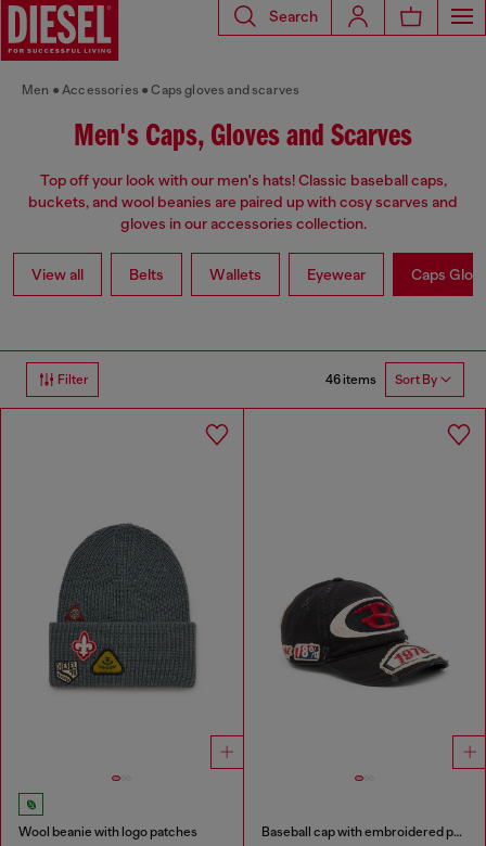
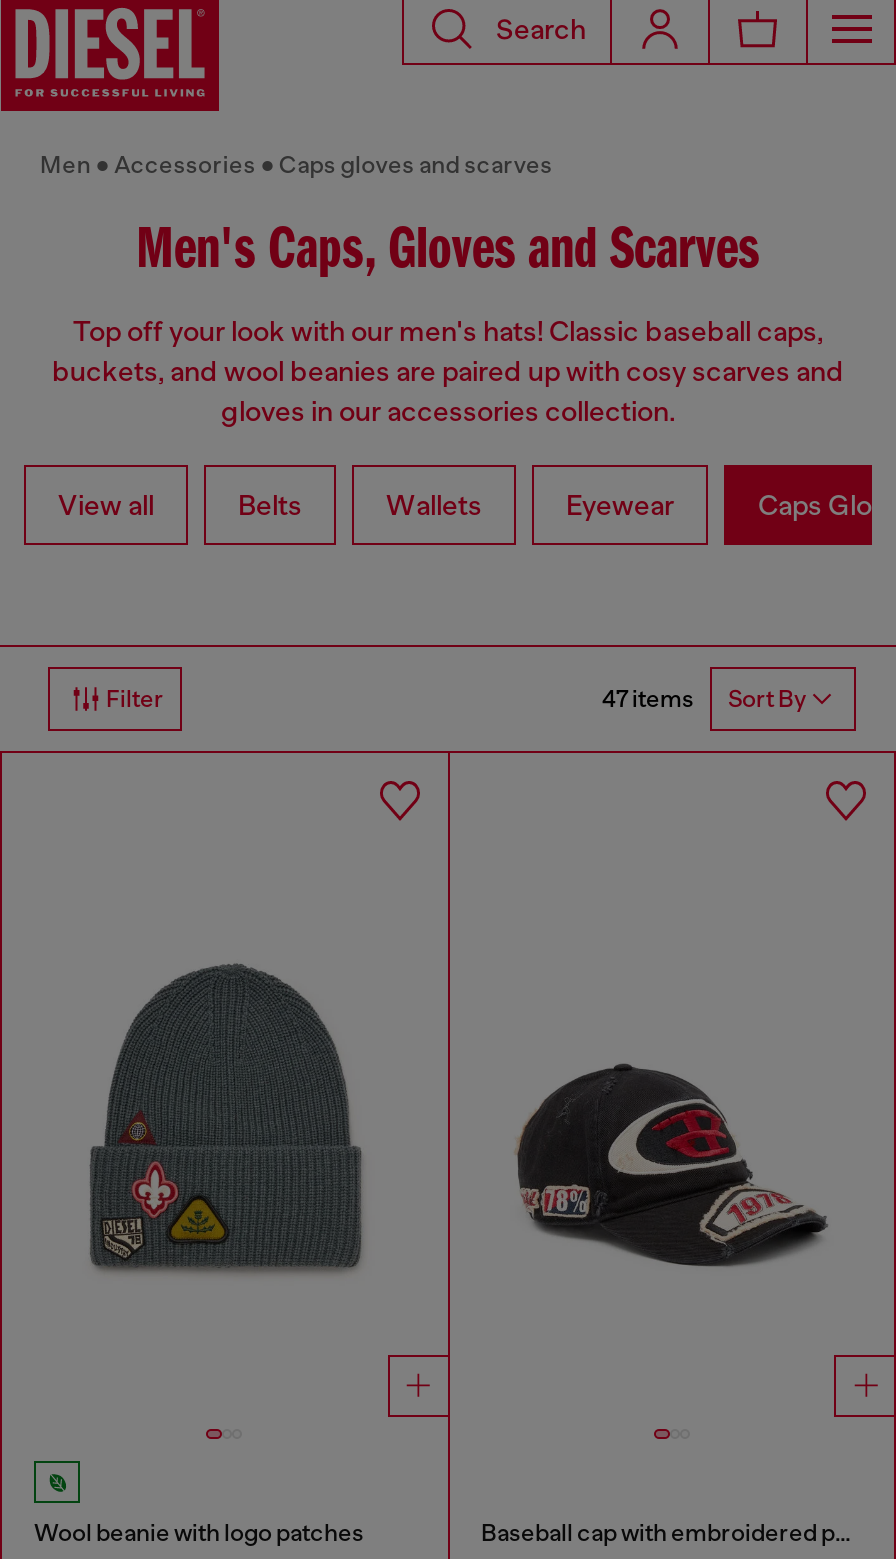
- 46 items Sort By
+ 47 items Sort By
